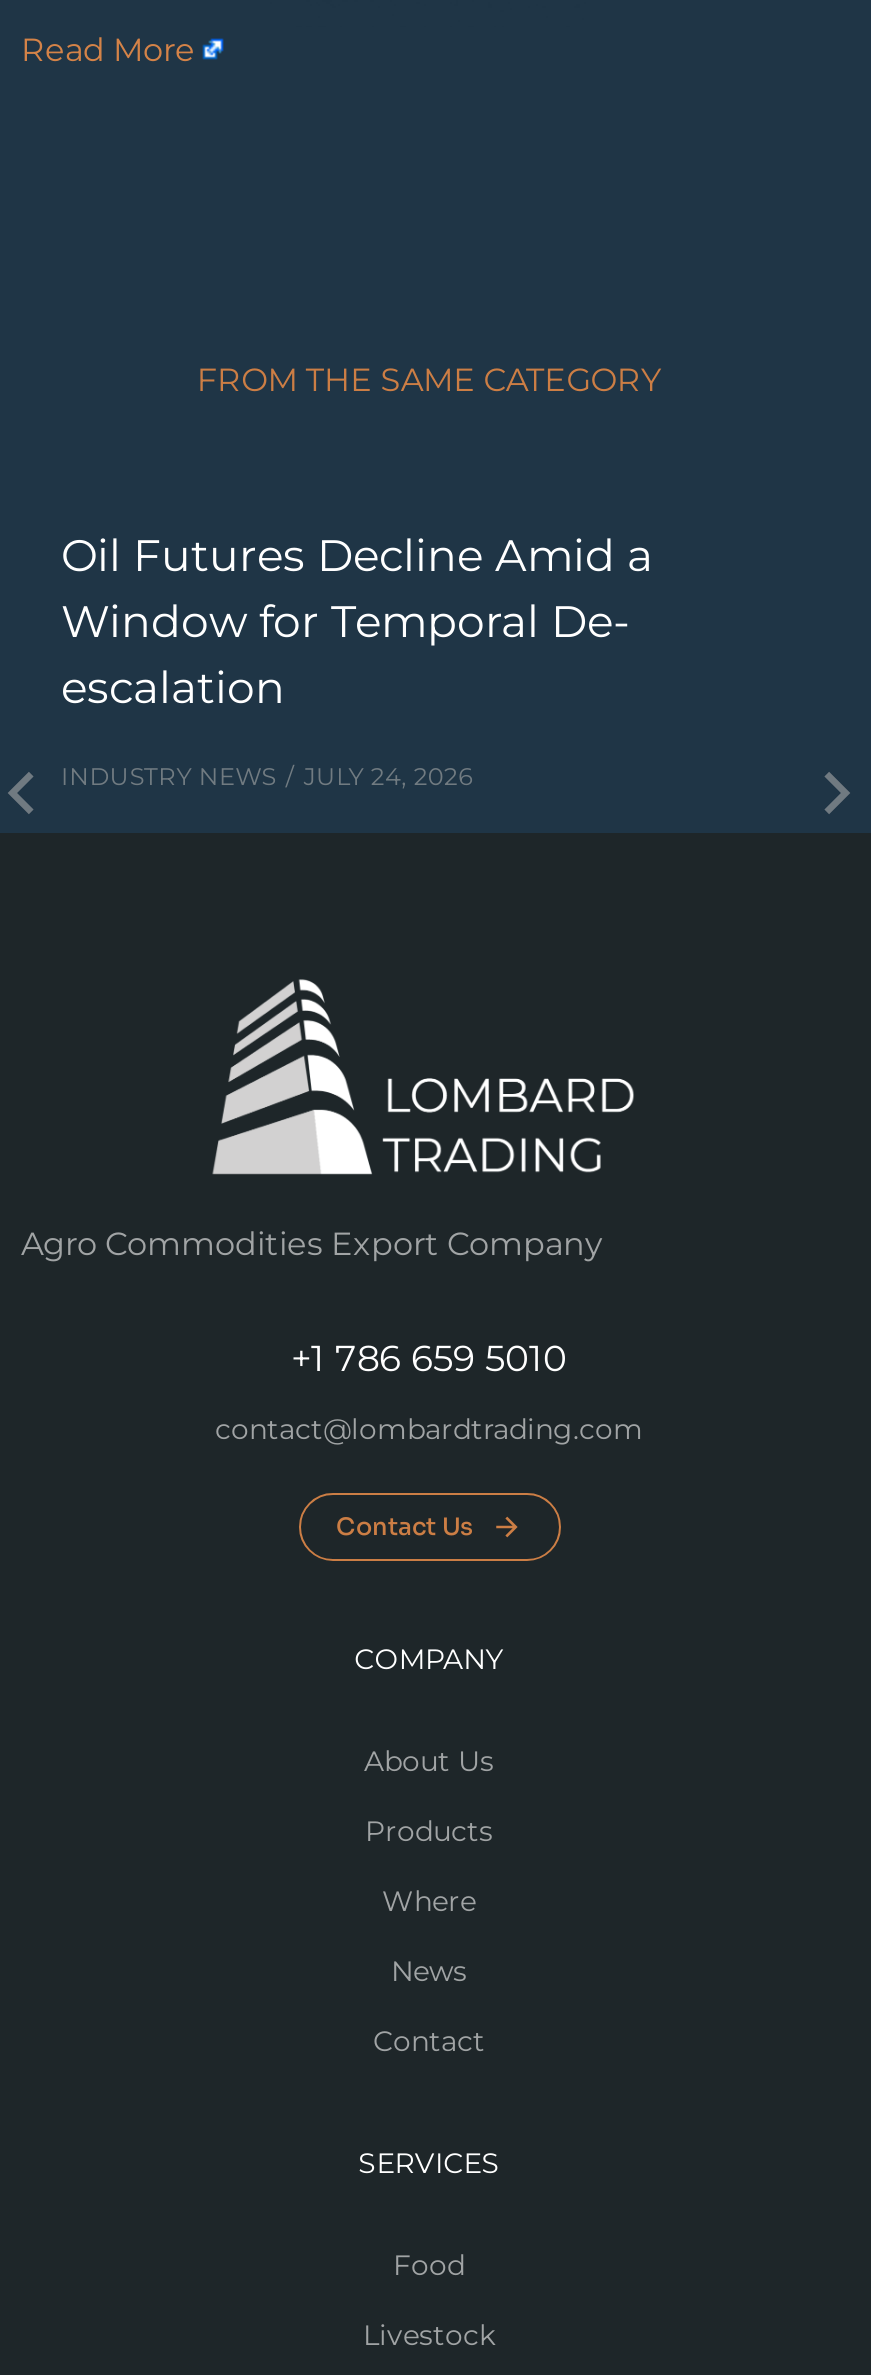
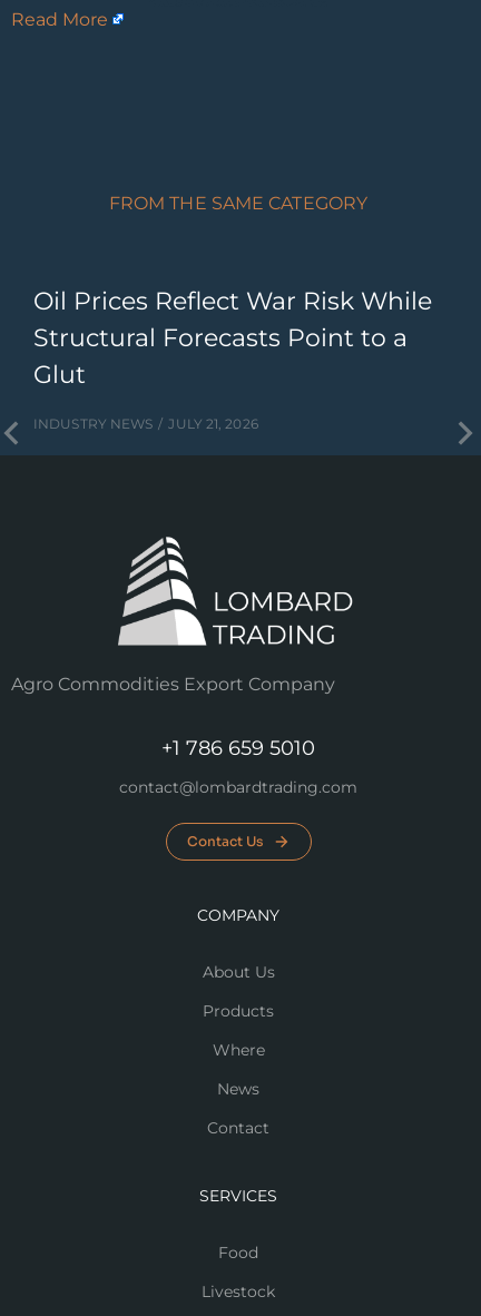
- Oil Futures Decline Amid a
- Window for Temporal De-
- escalation
+ Oil Prices Reflect War Risk While
+ Structural Forecasts Point to a
+ Glut

- INDUSTRY NEWS JULY 24, 2026
+ INDUSTRY NEWS JULY 21, 2026
